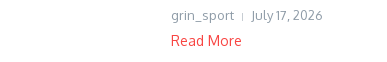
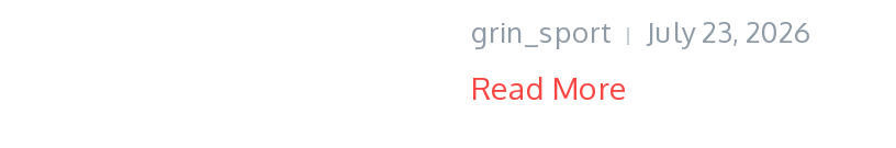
- grin_sport July 17, 2026
+ grin_sport July 23, 2026
